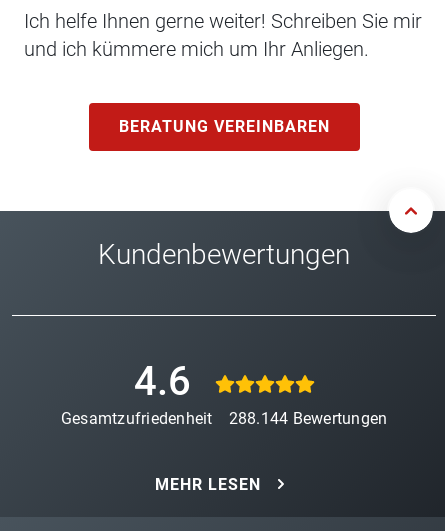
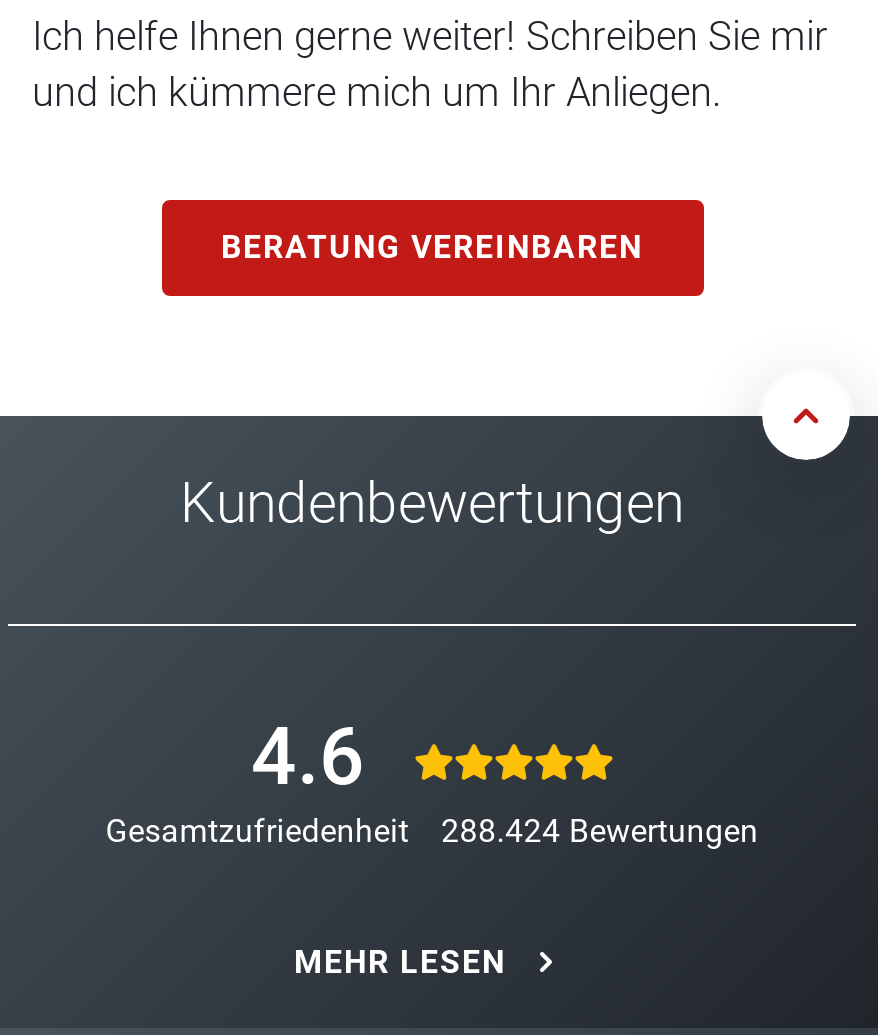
- Gesamtzufriedenheit 288.144 Bewertungen
+ Gesamtzufriedenheit 288.424 Bewertungen
